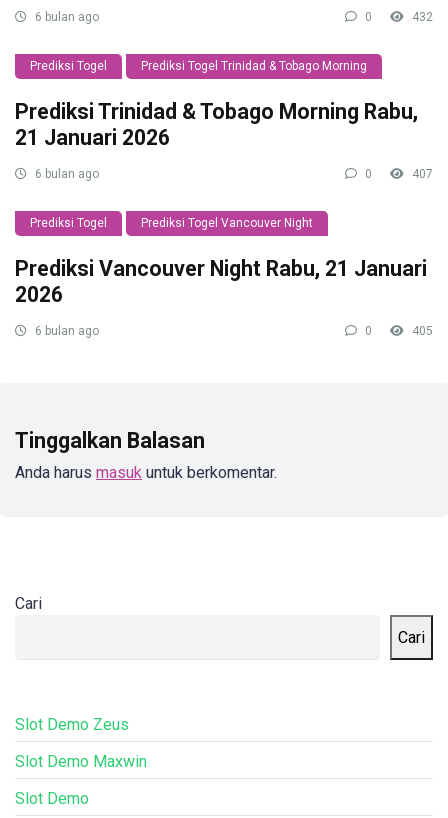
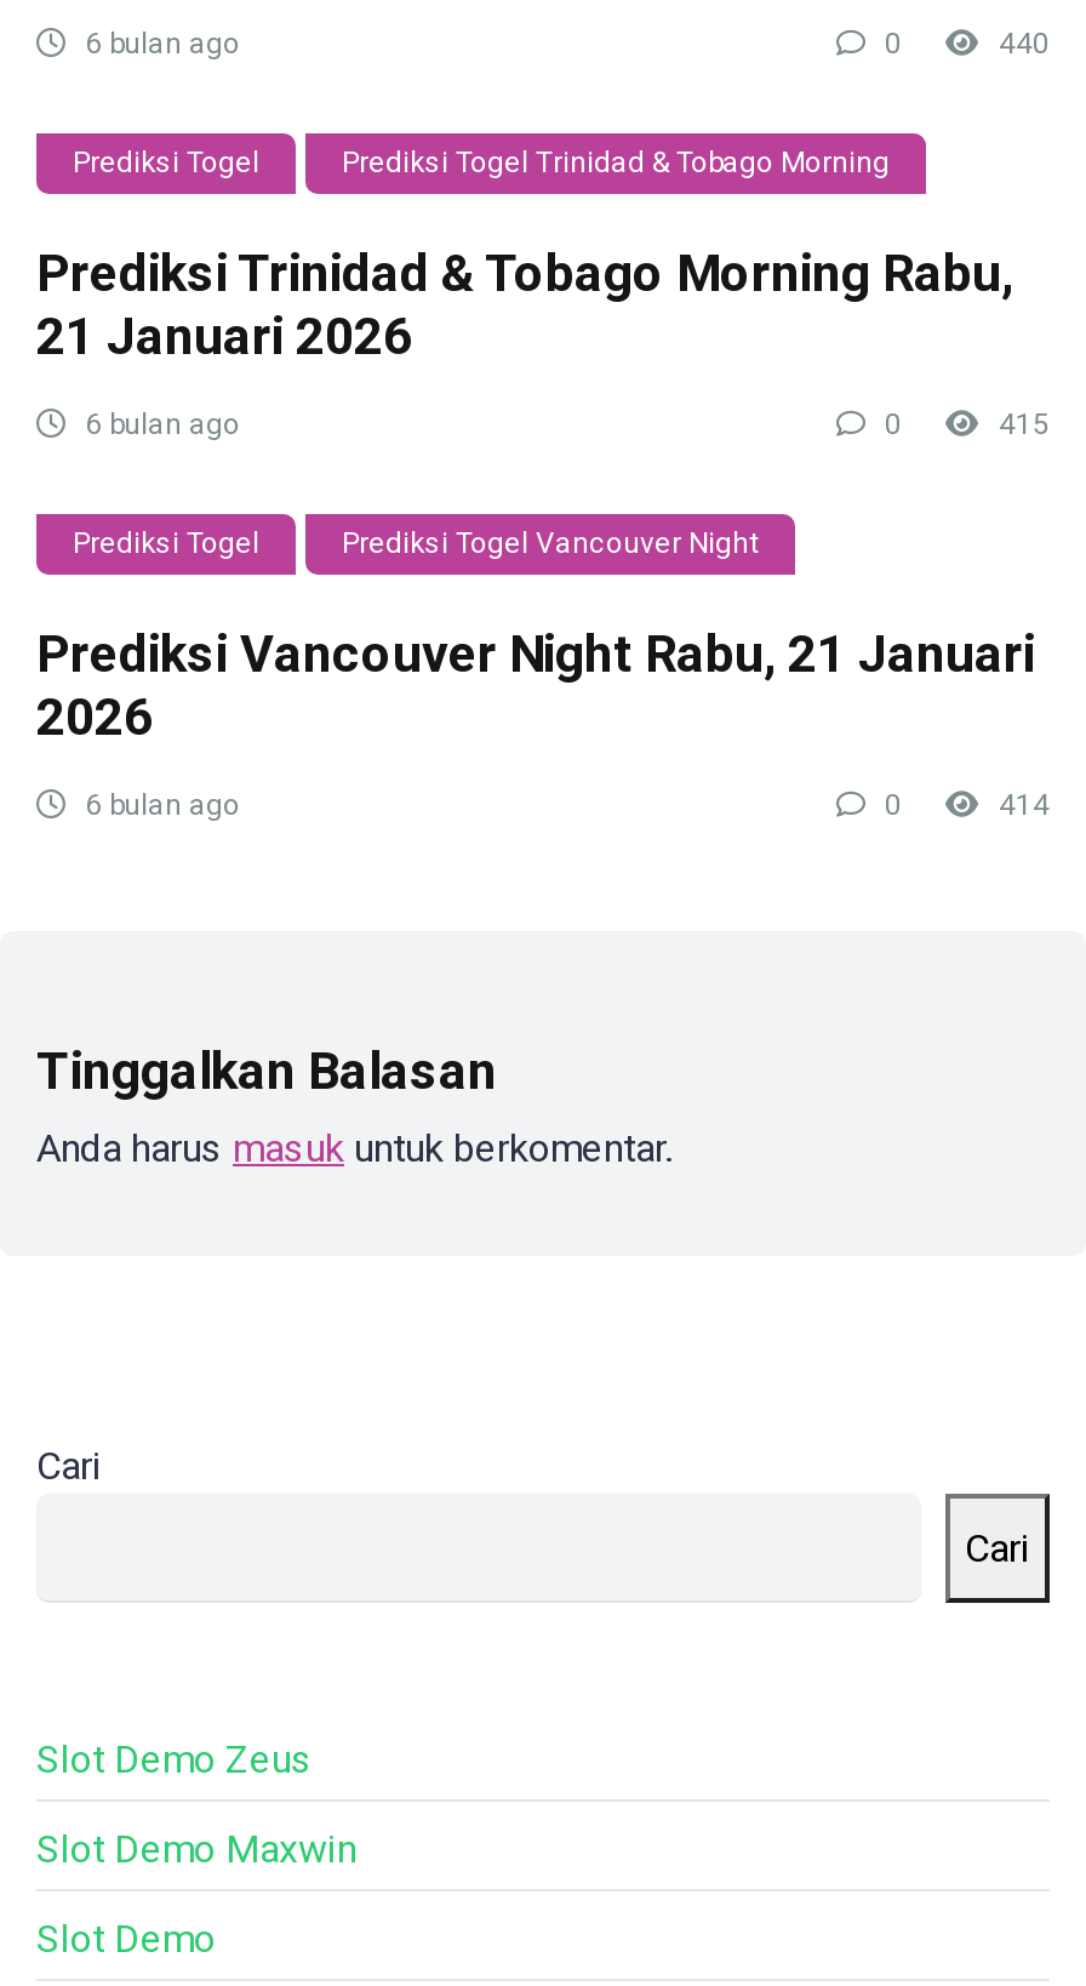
- 432
+ 440

- 407
+ 415

- 405
+ 414
